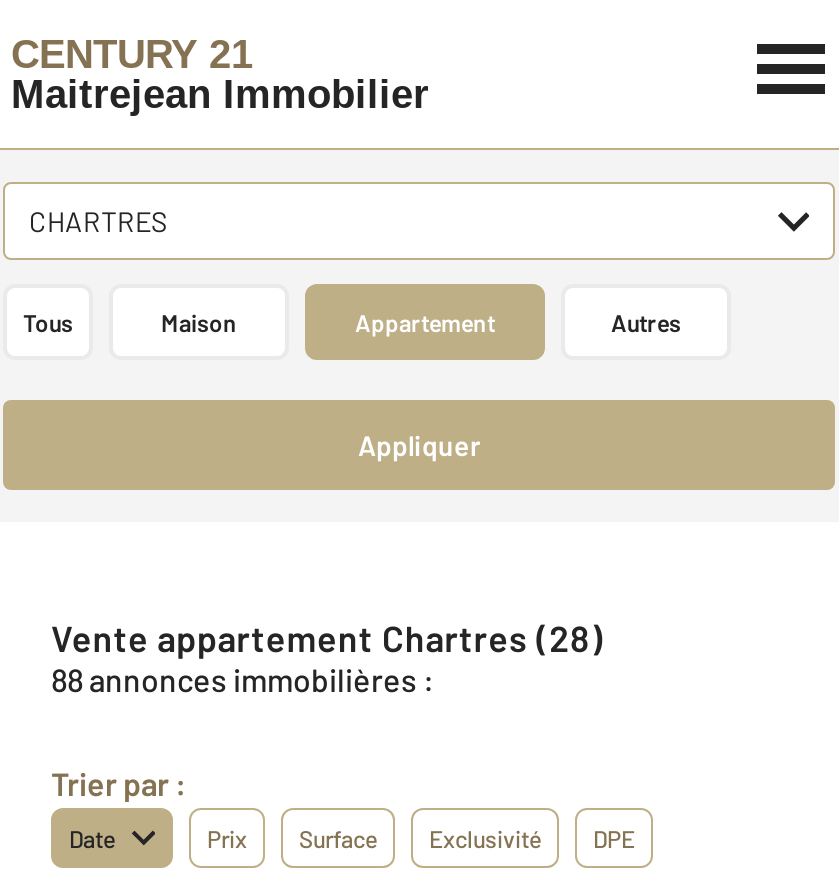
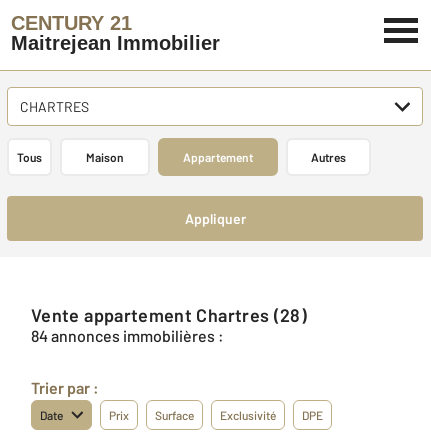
- 88 annonces immobilières :
+ 84 annonces immobilières :
